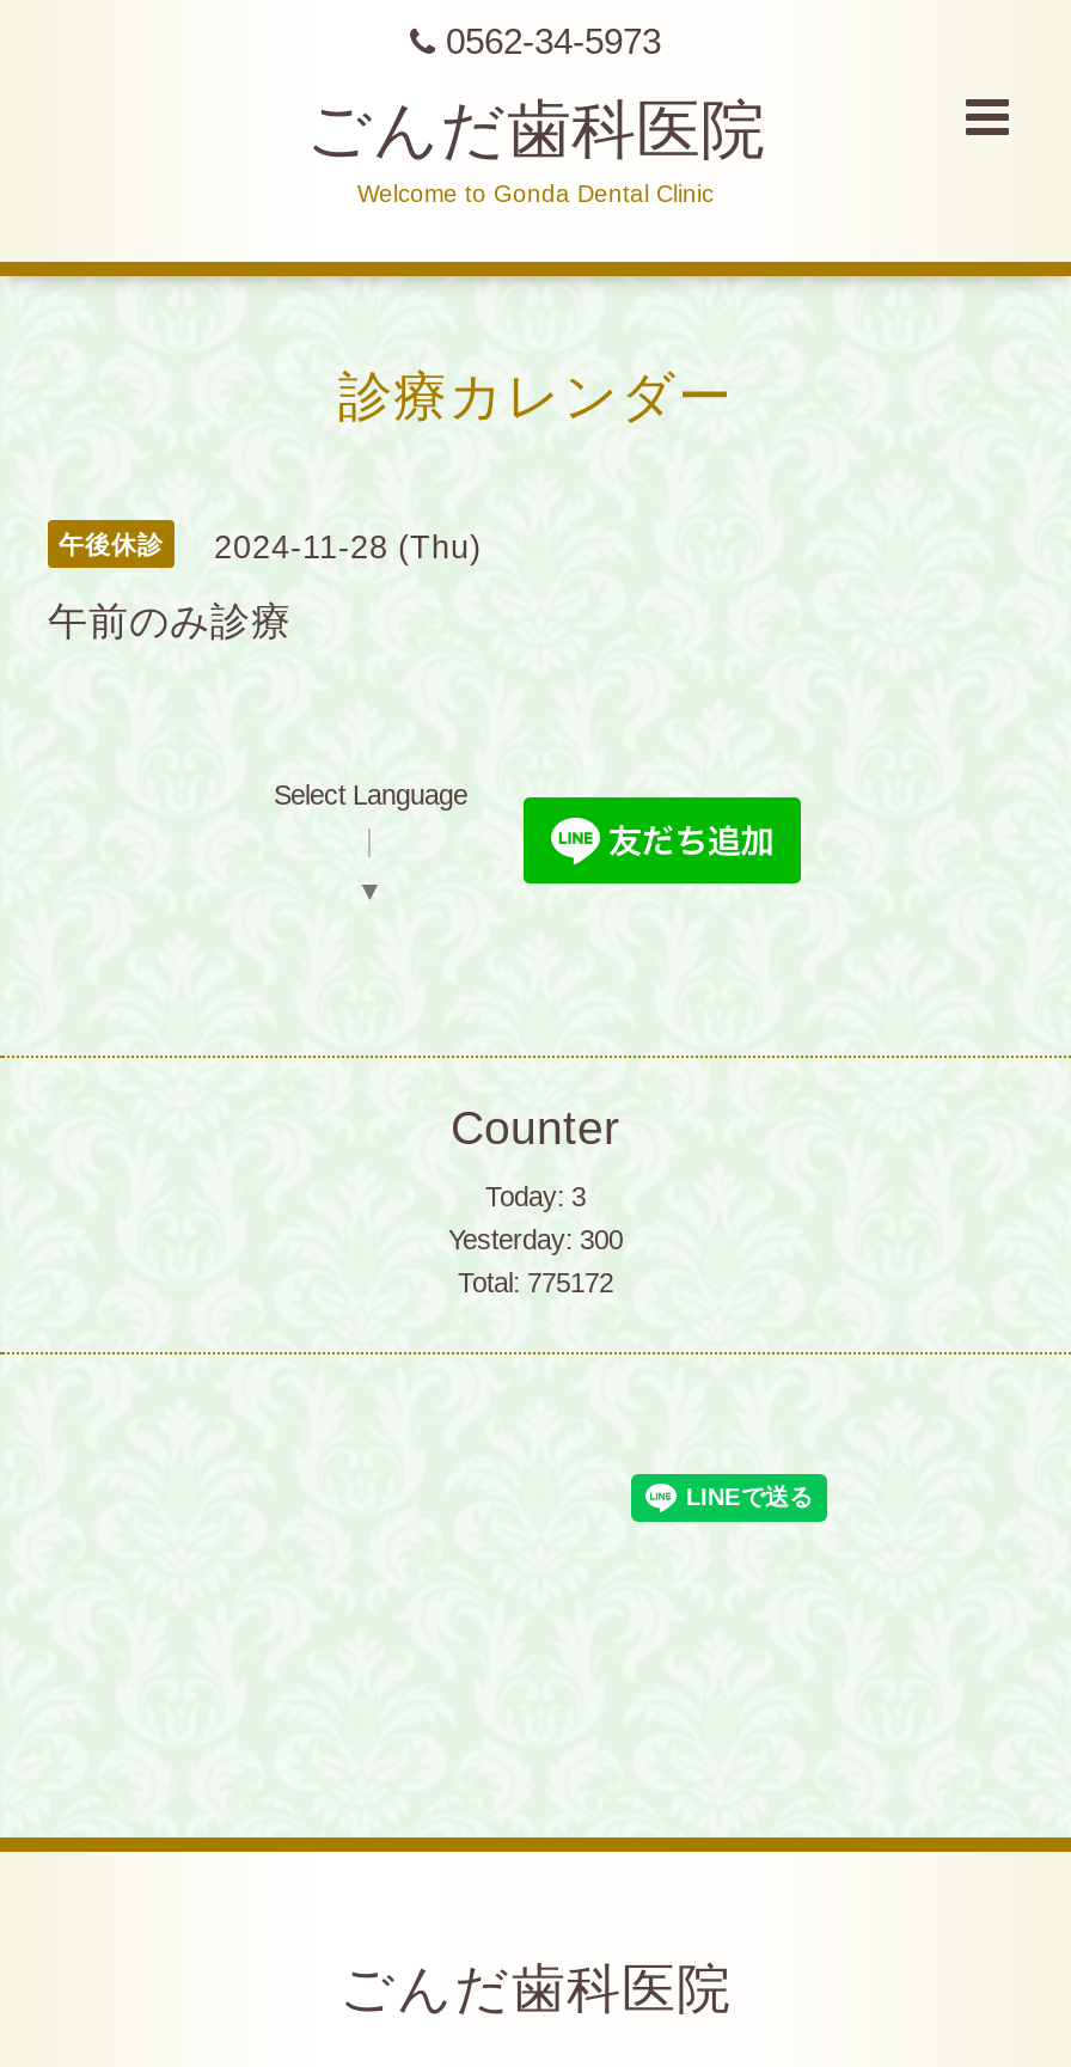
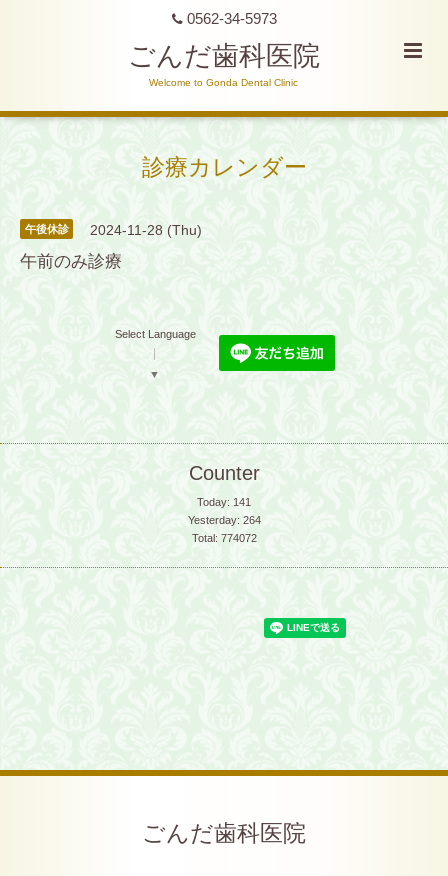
- Today: 3
+ Today: 141

- Yesterday: 300
+ Yesterday: 264

- Total: 775172
+ Total: 774072
